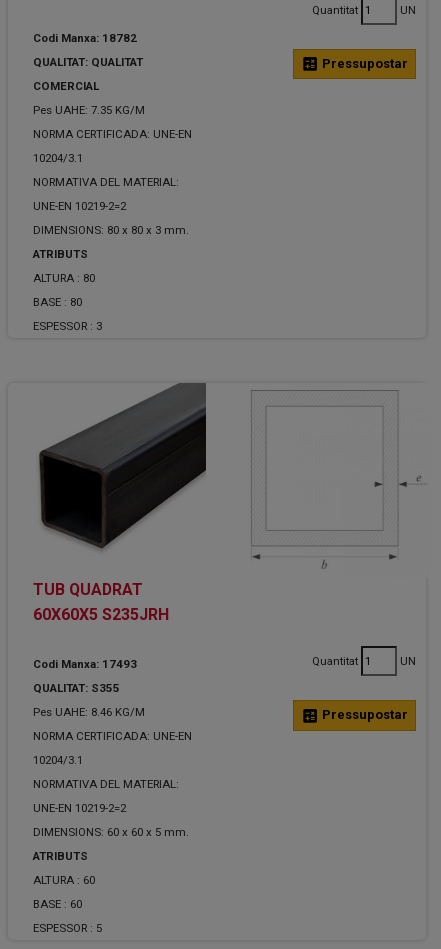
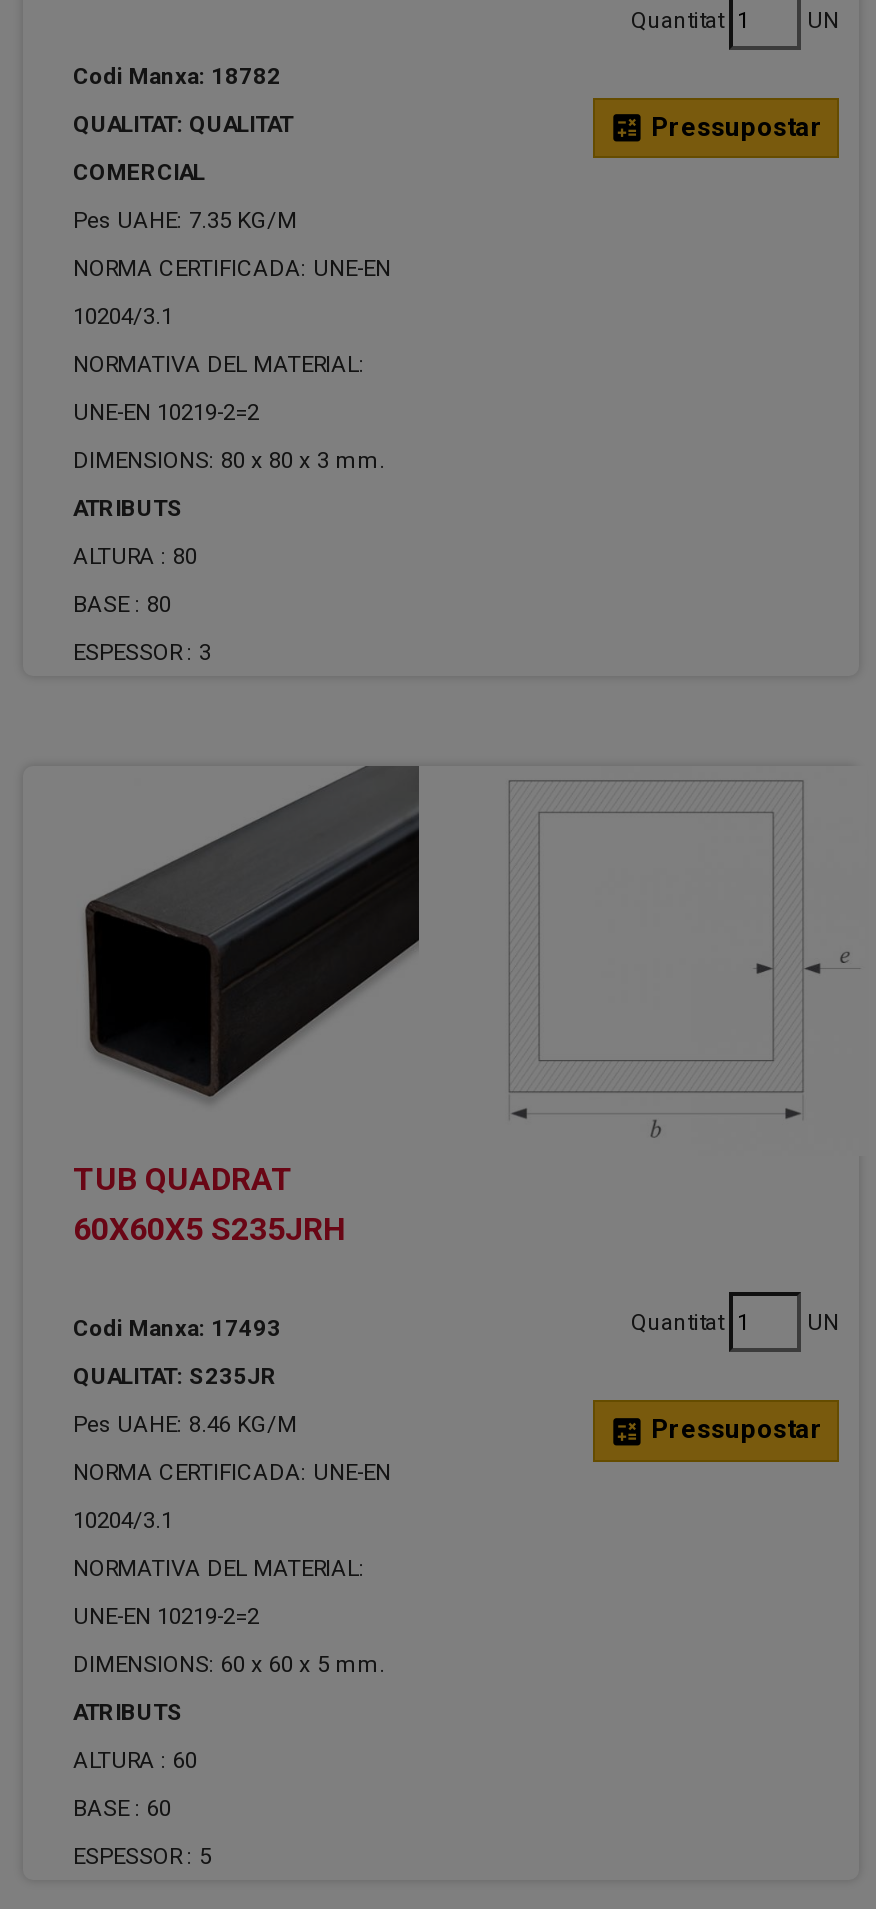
- QUALITAT: S355
+ QUALITAT: S235JR
